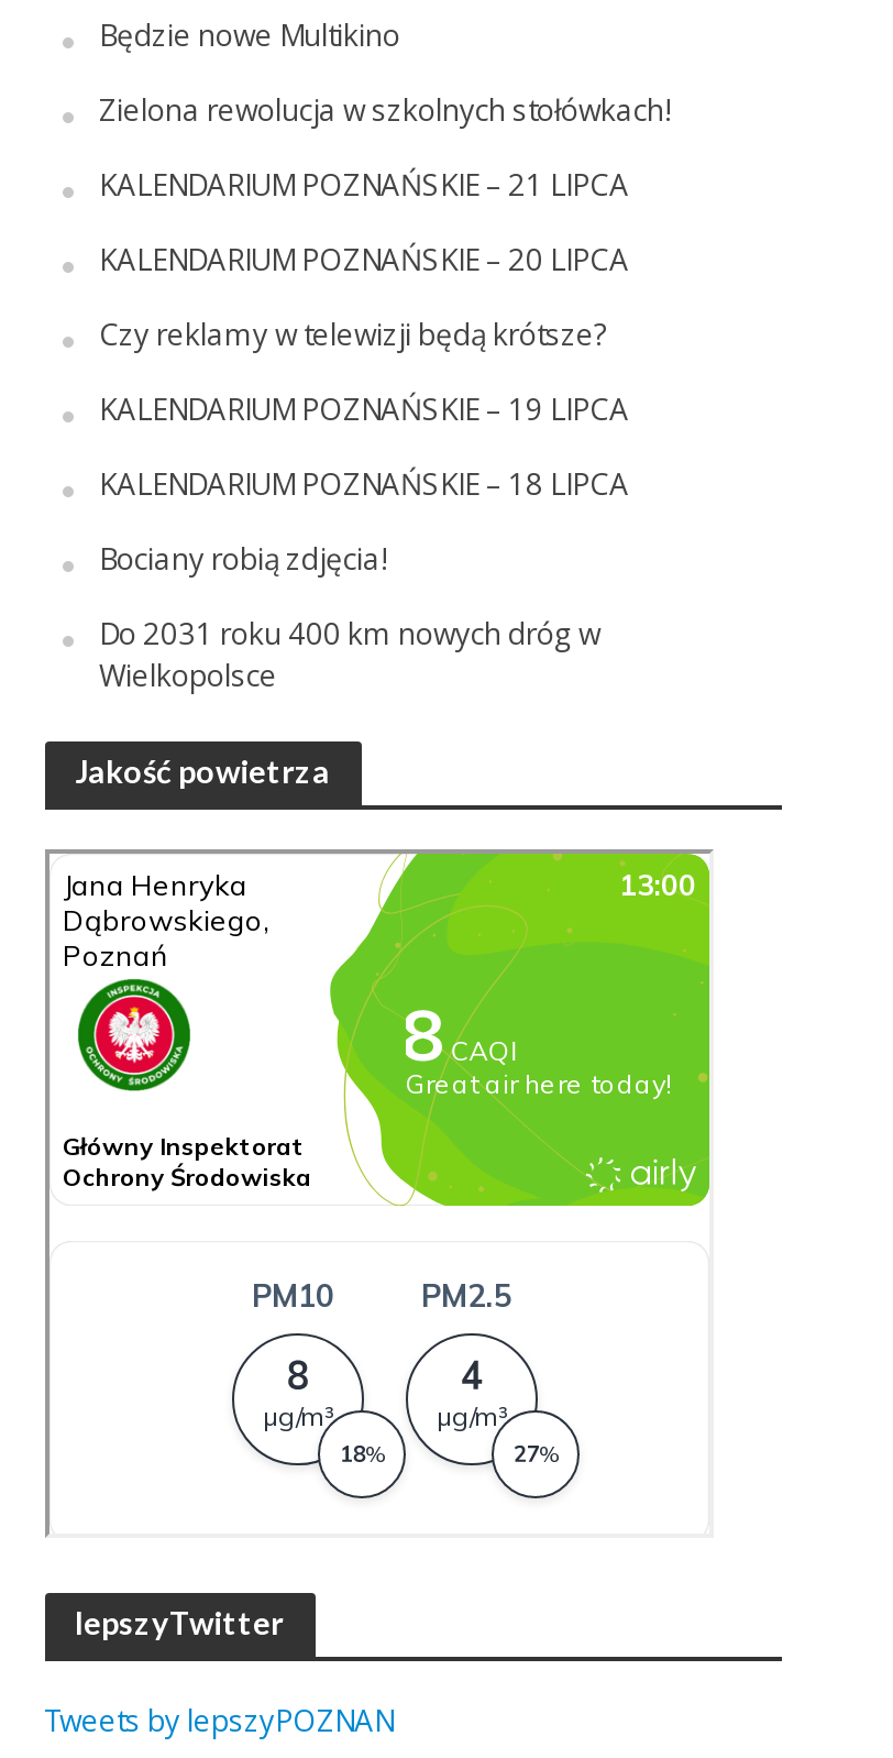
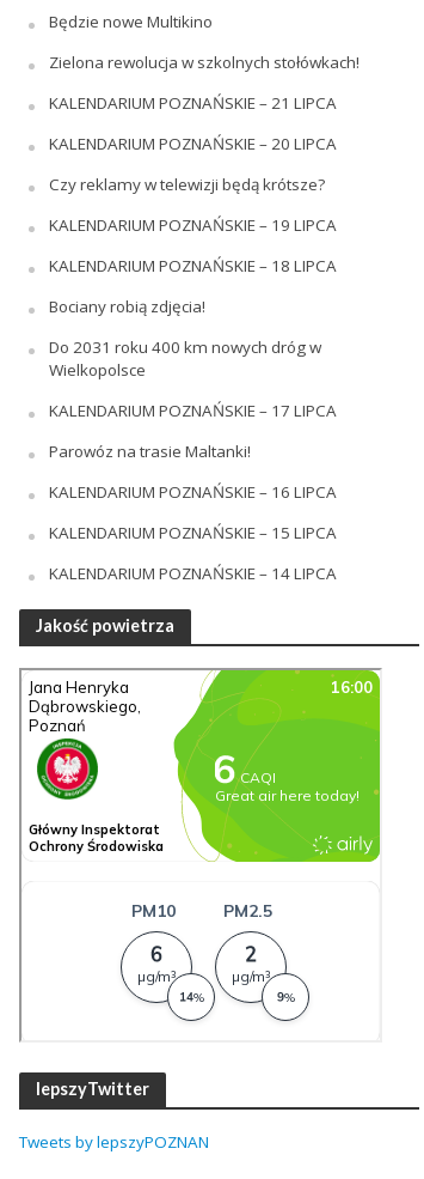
+ KALENDARIUM POZNAŃSKIE – 17 LIPCA
+ Parowóz na trasie Maltanki!
+ KALENDARIUM POZNAŃSKIE – 16 LIPCA
+ KALENDARIUM POZNAŃSKIE – 15 LIPCA
+ KALENDARIUM POZNAŃSKIE – 14 LIPCA
